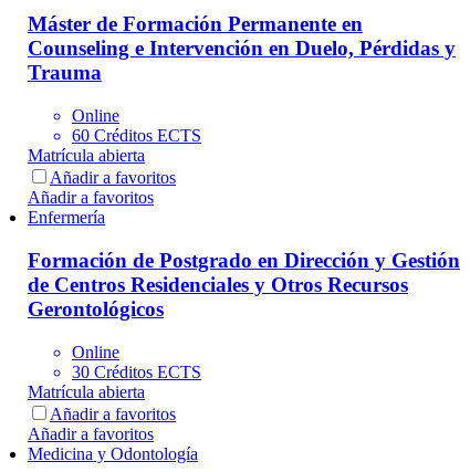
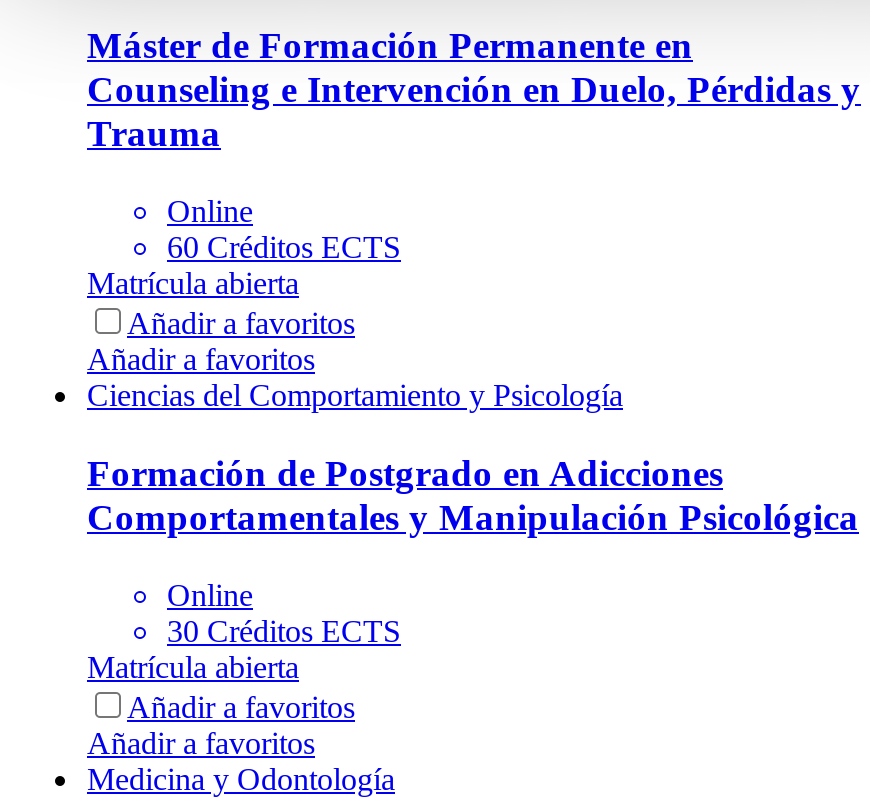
- Enfermería
+ Ciencias del Comportamiento y Psicología

- Formación de Postgrado en Dirección y Gestión
- de Centros Residenciales y Otros Recursos
- Gerontológicos
+ Formación de Postgrado en Adicciones
+ Comportamentales y Manipulación Psicológica
